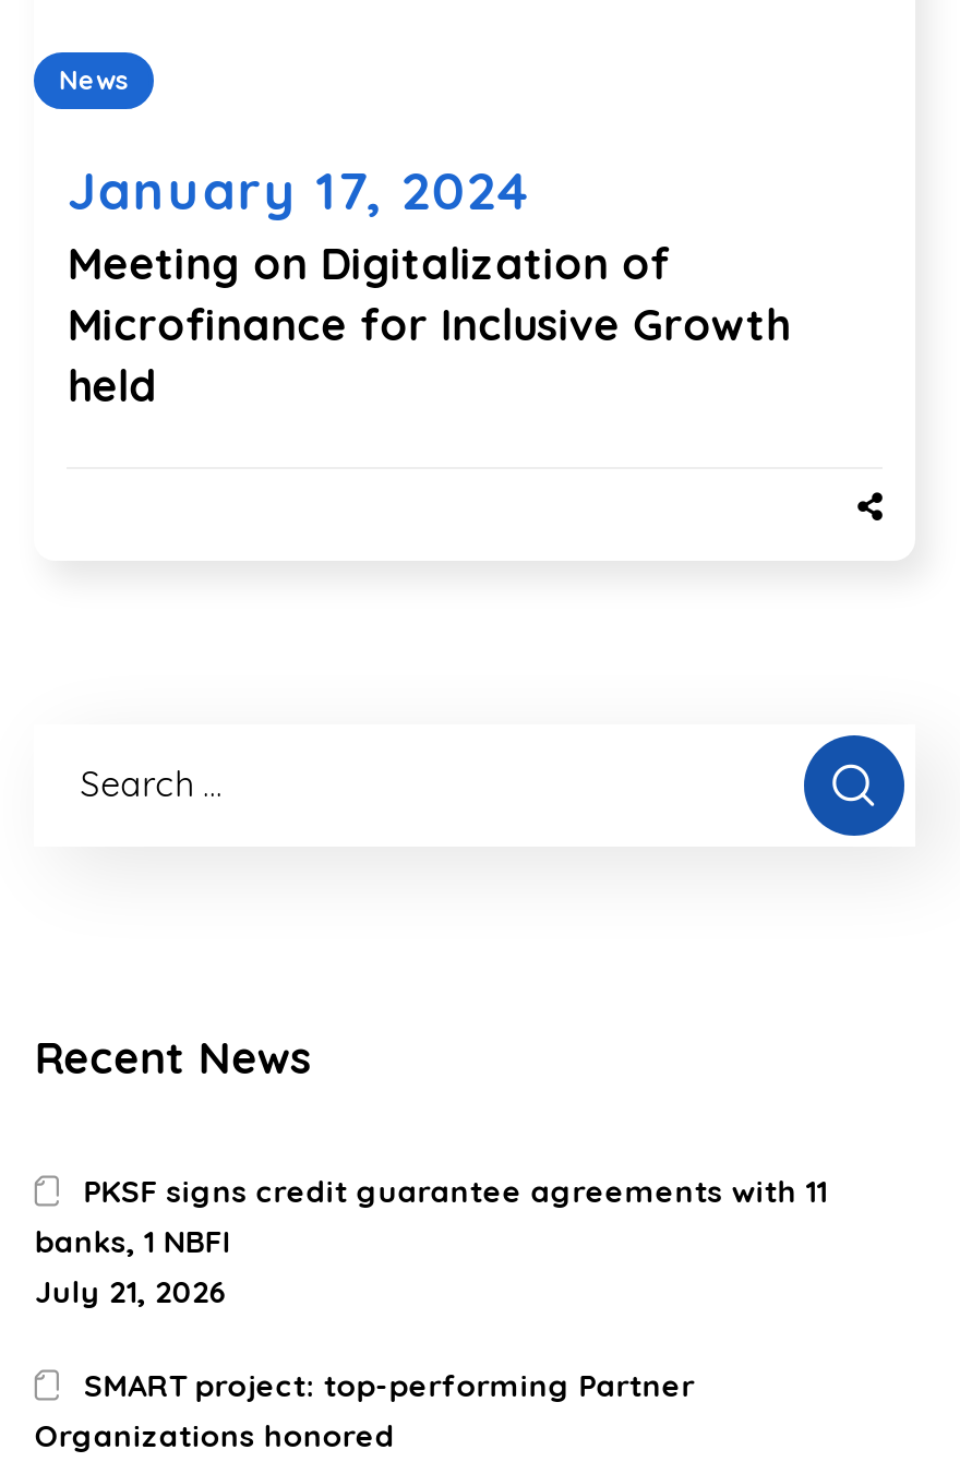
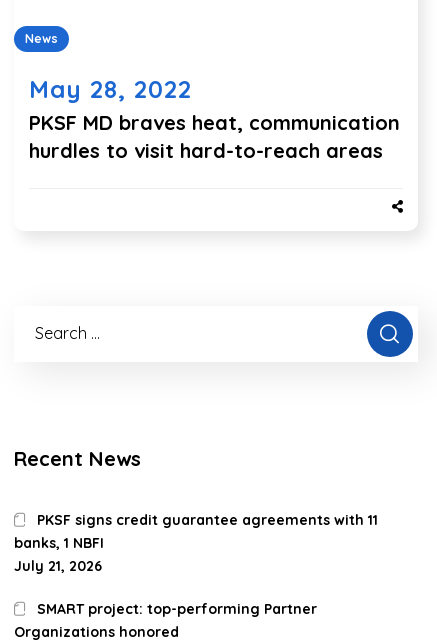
- January 17, 2024
- Meeting on Digitalization of
- Microfinance for Inclusive Growth
- held
+ May 28, 2022
+ PKSF MD braves heat, communication
+ hurdles to visit hard-to-reach areas
